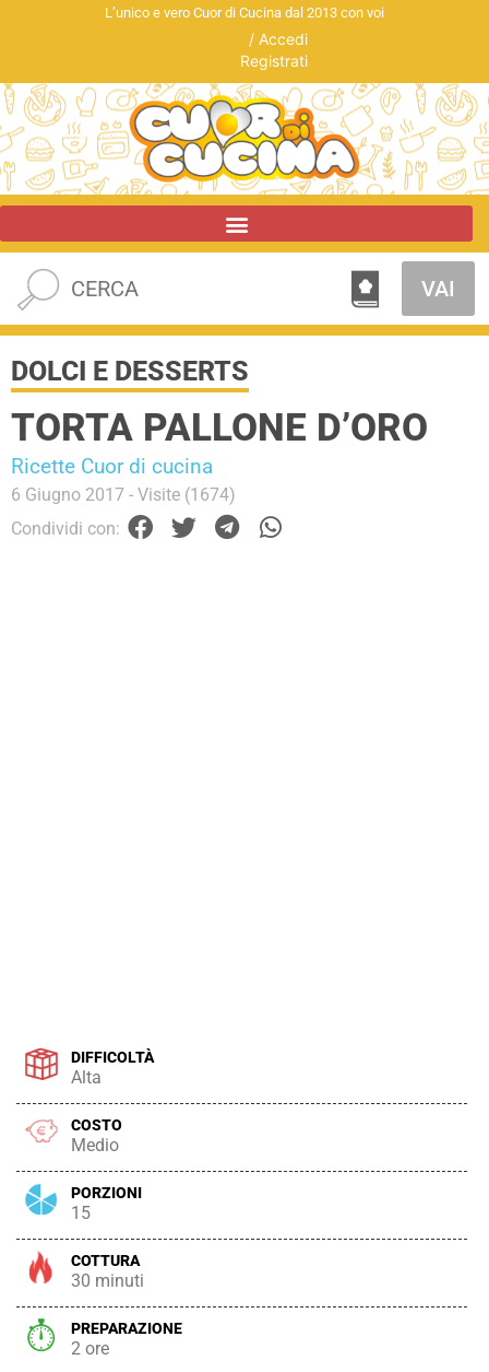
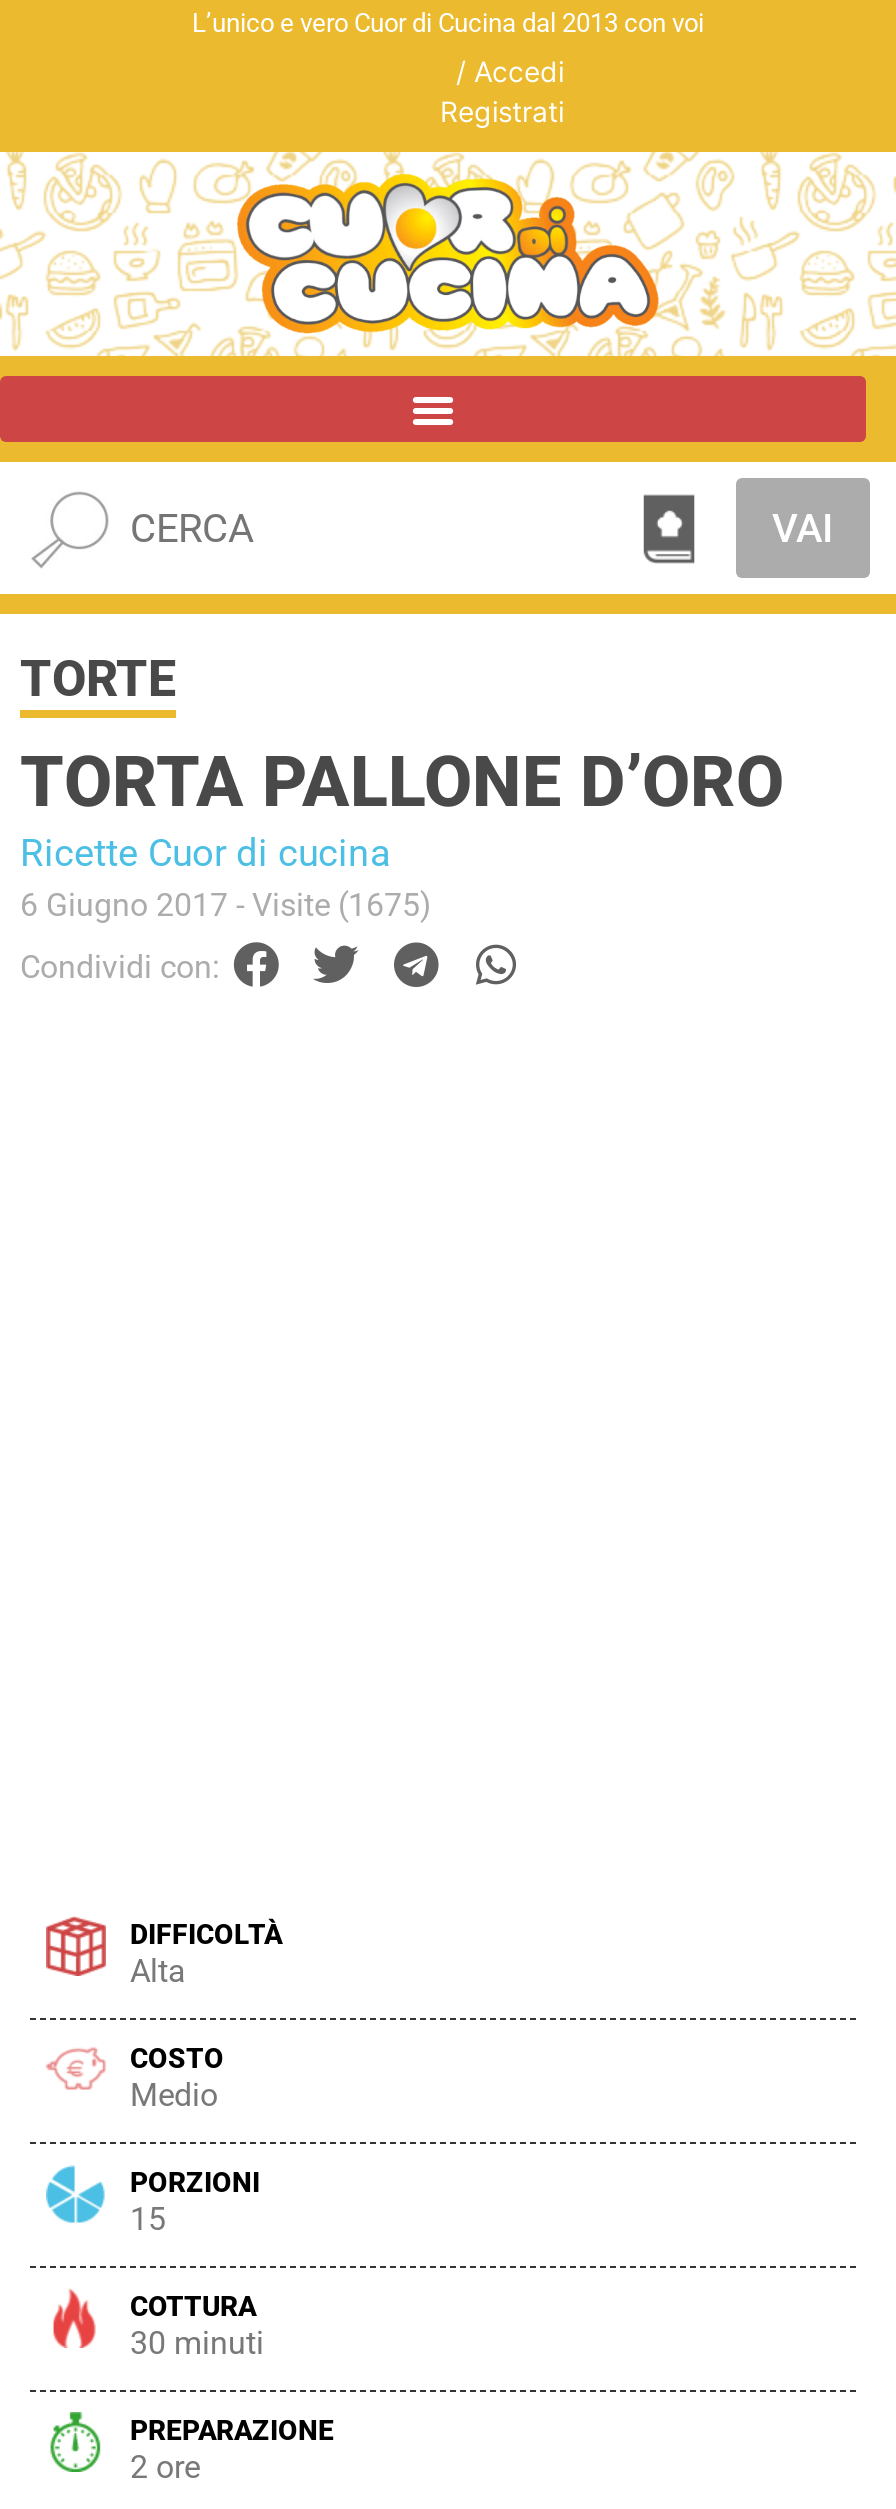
- DOLCI E DESSERTS
+ TORTE

- 6 Giugno 2017 - Visite (1674)
+ 6 Giugno 2017 - Visite (1675)
